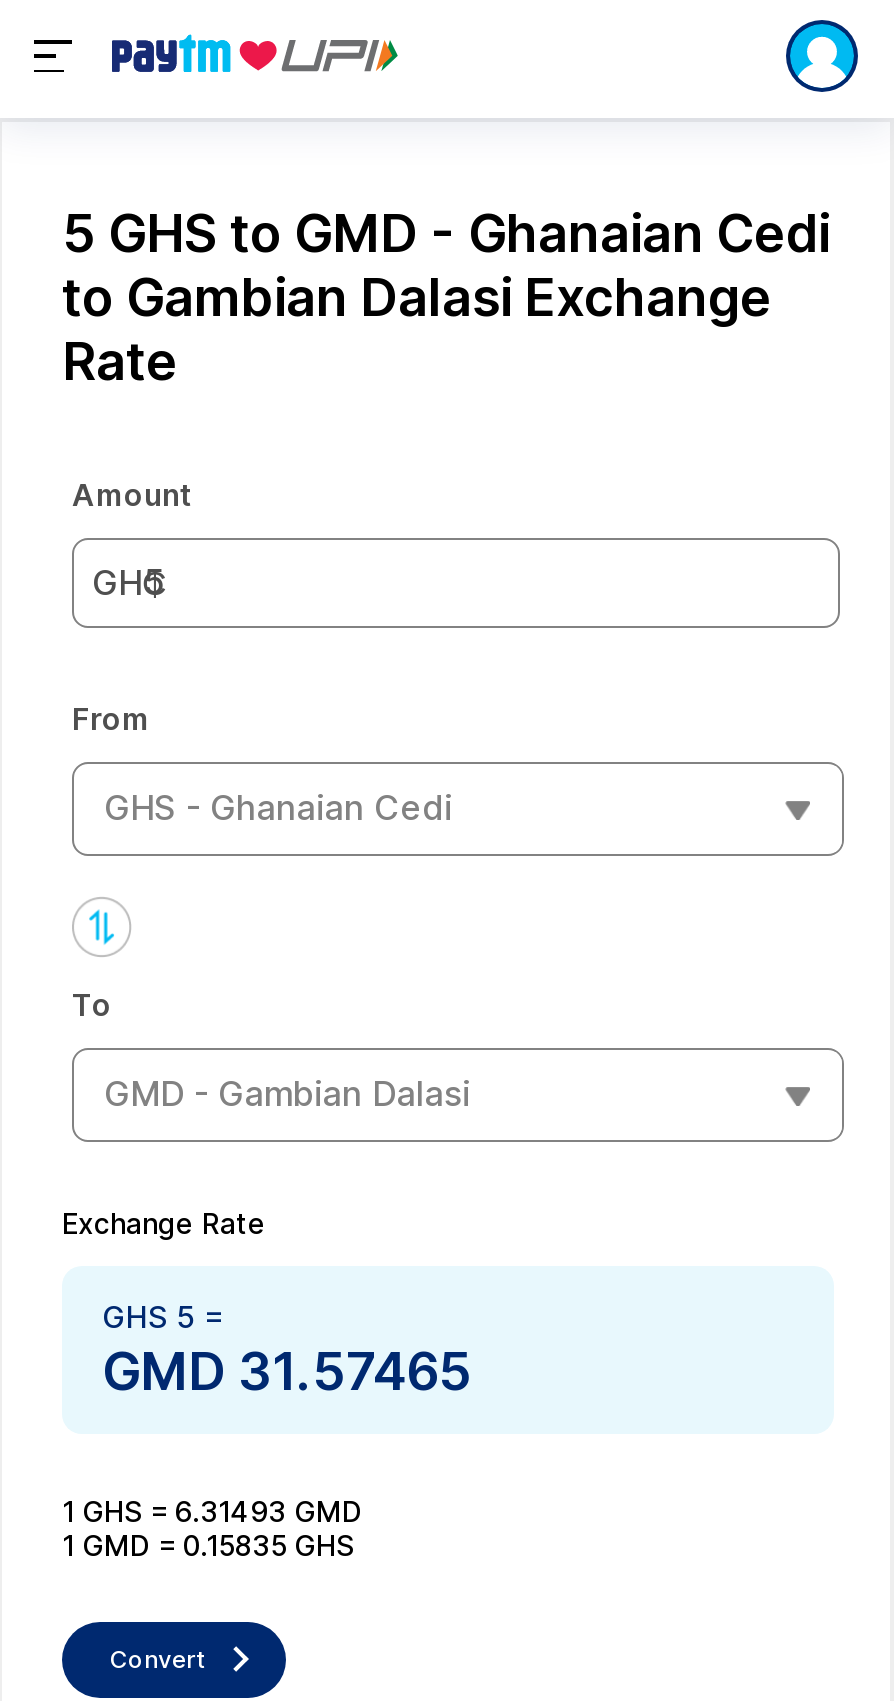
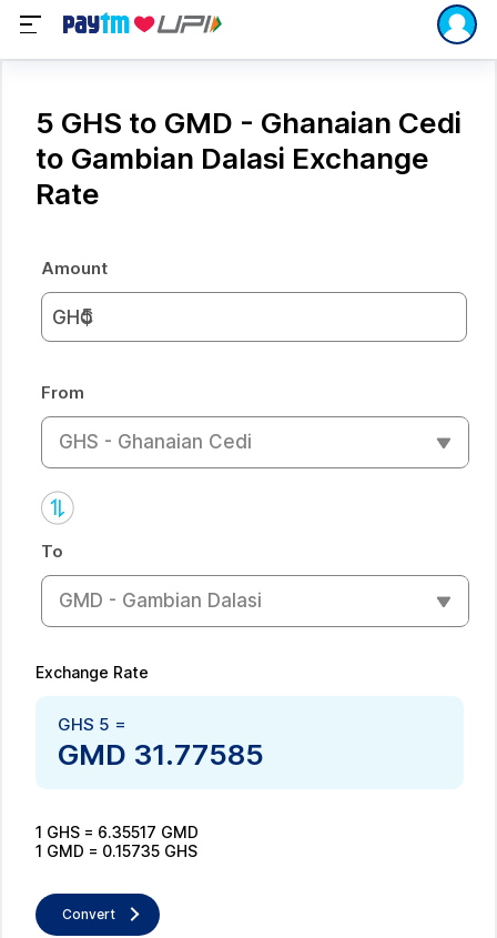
- GMD 31.57465
+ GMD 31.77585

- 1 GHS = 6.31493 GMD
+ 1 GHS = 6.35517 GMD

- 1 GMD = 0.15835 GHS
+ 1 GMD = 0.15735 GHS
